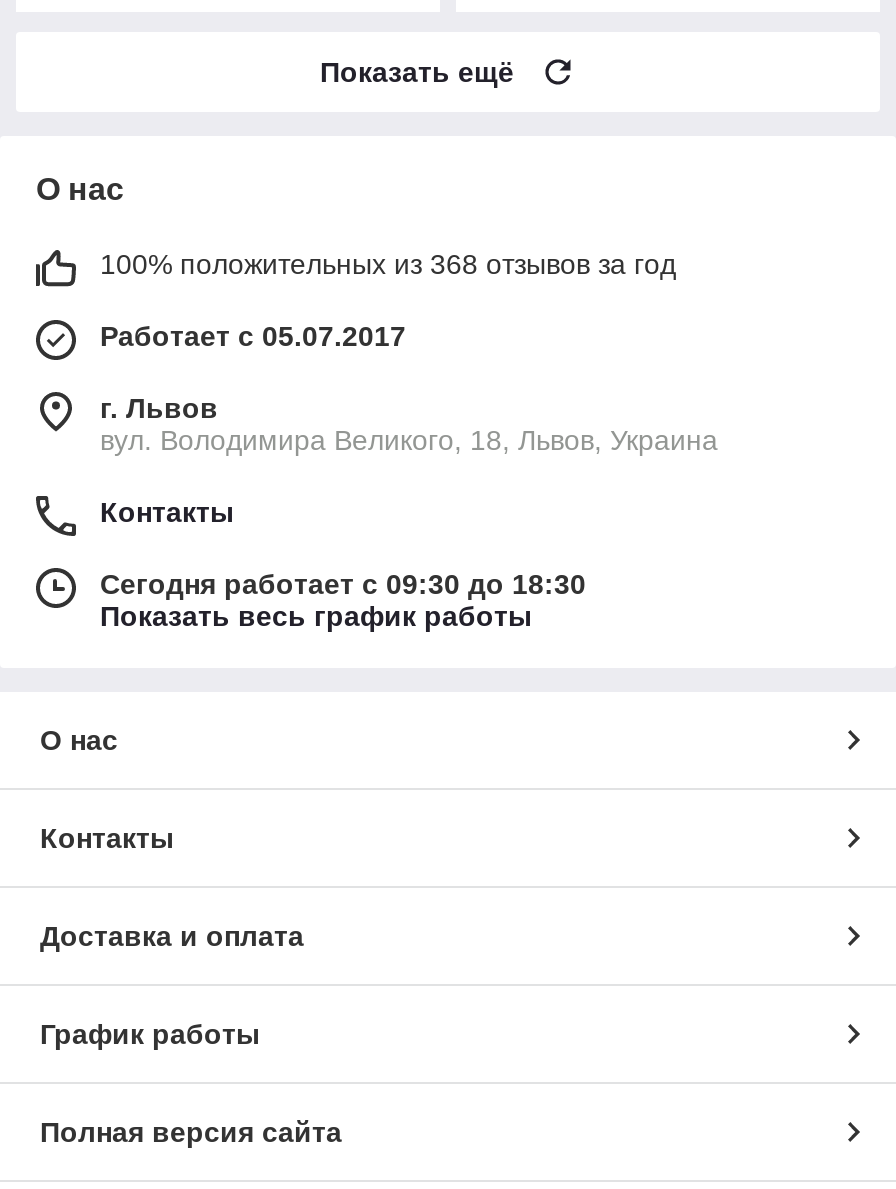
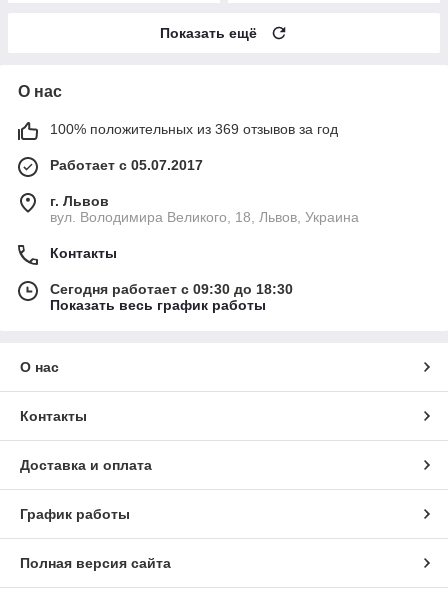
- 100% положительных из 368 отзывов за год
+ 100% положительных из 369 отзывов за год
